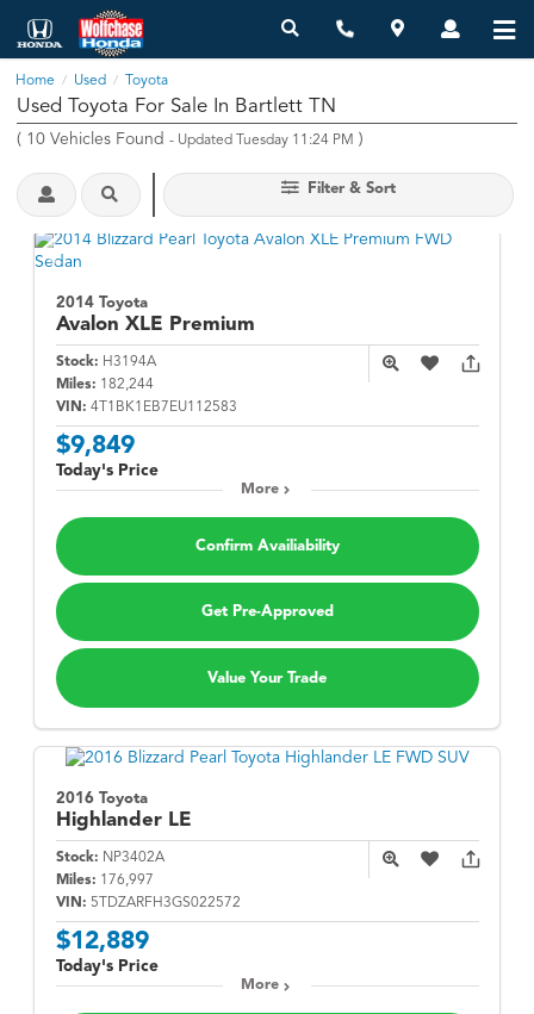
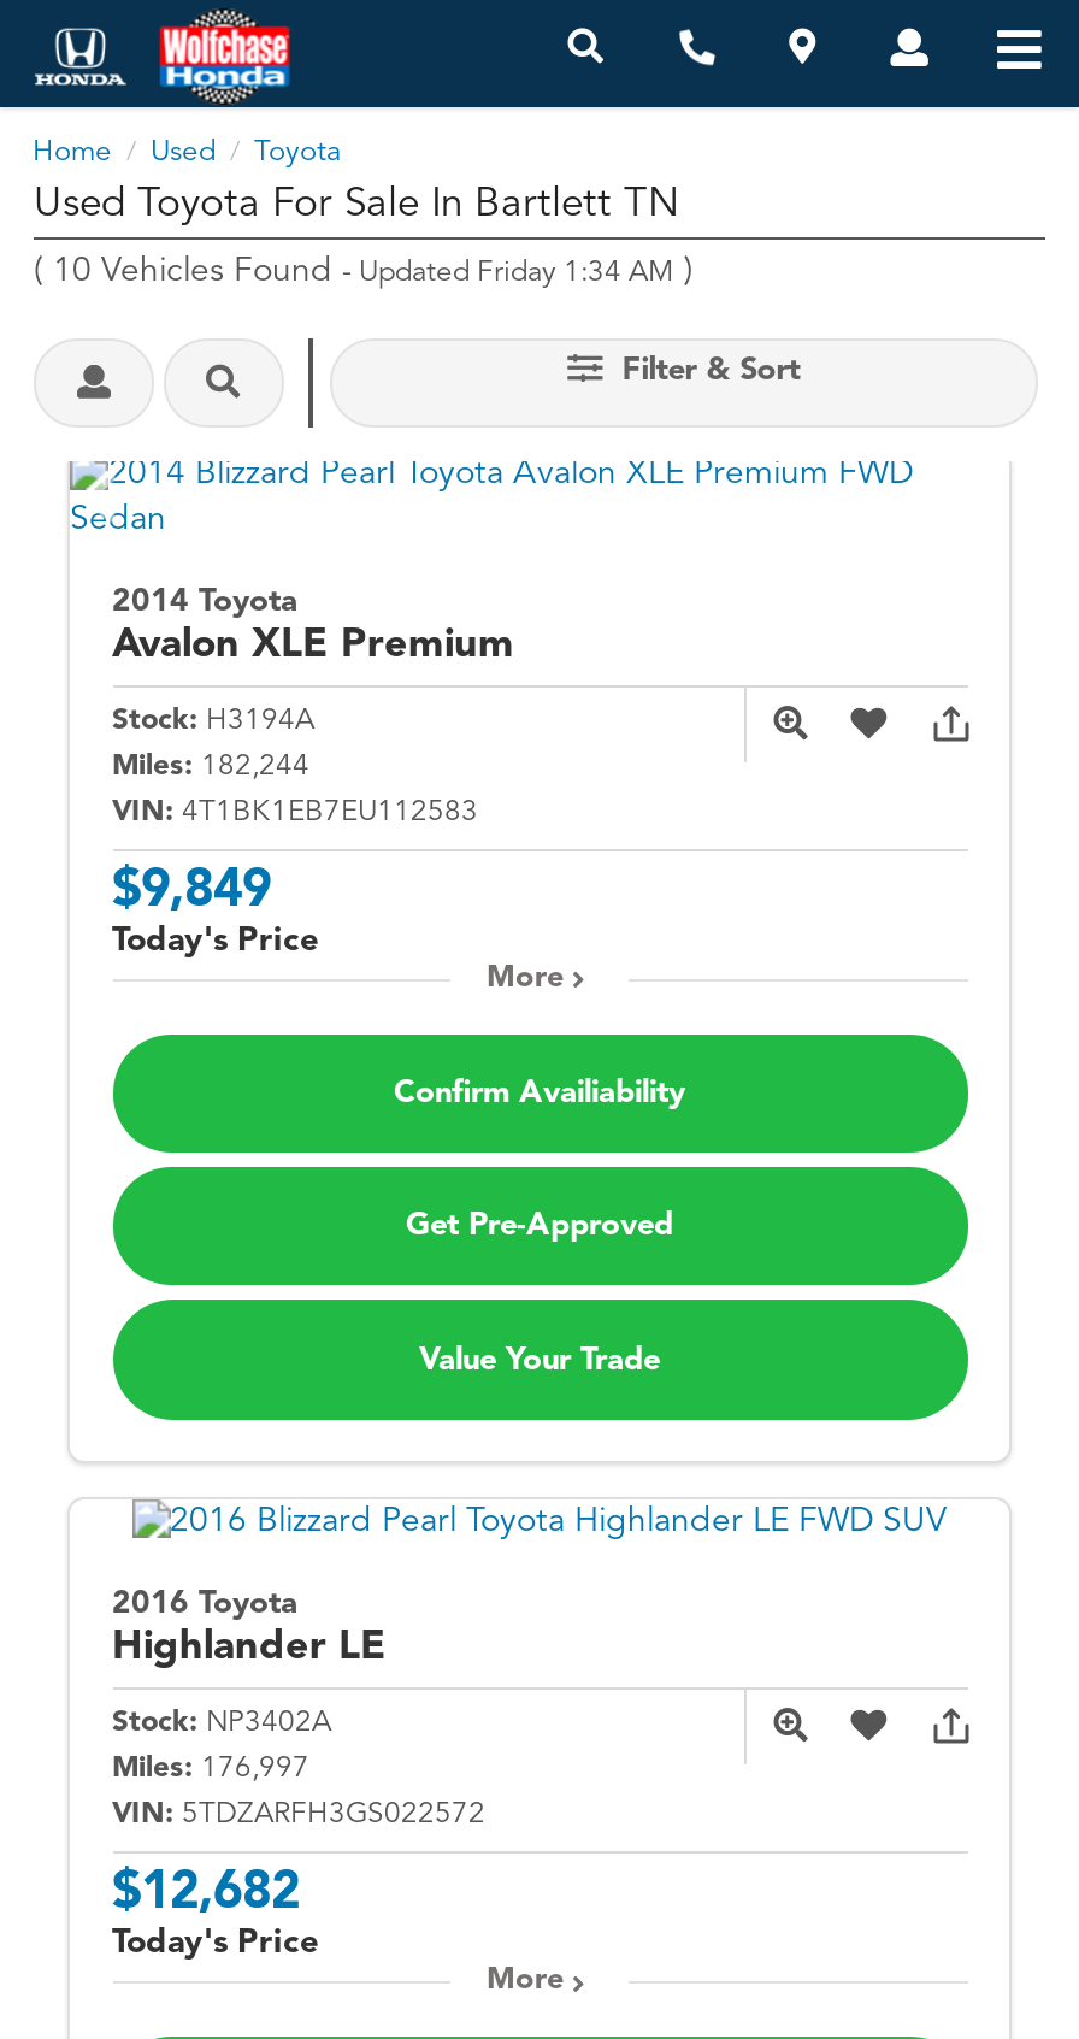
- (10 Vehicles Found - Updated Tuesday 11:24 PM)
+ (10 Vehicles Found - Updated Friday 1:34 AM)

- $12,889
+ $12,682
